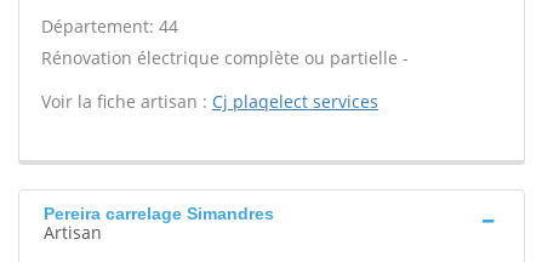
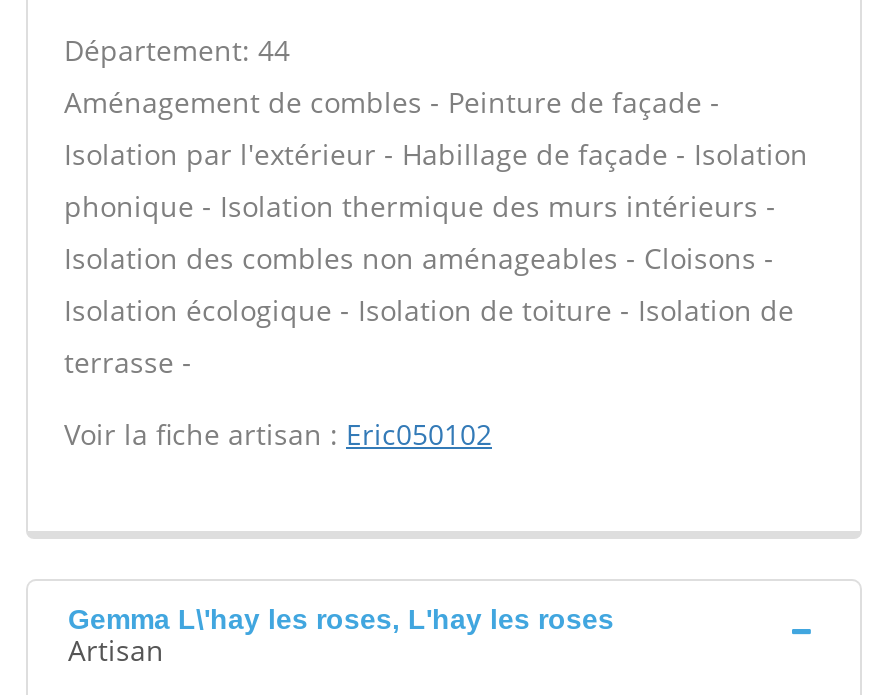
- Rénovation électrique complète ou partielle -
+ Aménagement de combles - Peinture de façade -
+ Isolation par l'extérieur - Habillage de façade - Isolation
+ phonique - Isolation thermique des murs intérieurs -
+ Isolation des combles non aménageables - Cloisons -
+ Isolation écologique - Isolation de toiture - Isolation de
+ terrasse -

- Voir la fiche artisan : Cj plaqelect services
+ Voir la fiche artisan : Eric050102

- Pereira carrelage Simandres
+ Gemma L\'hay les roses, L'hay les roses
